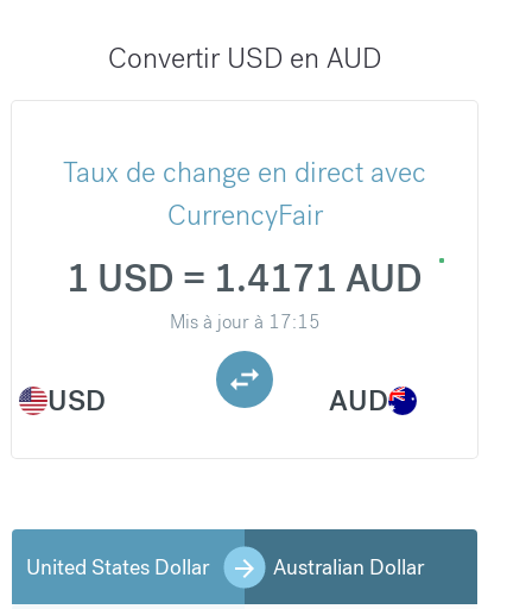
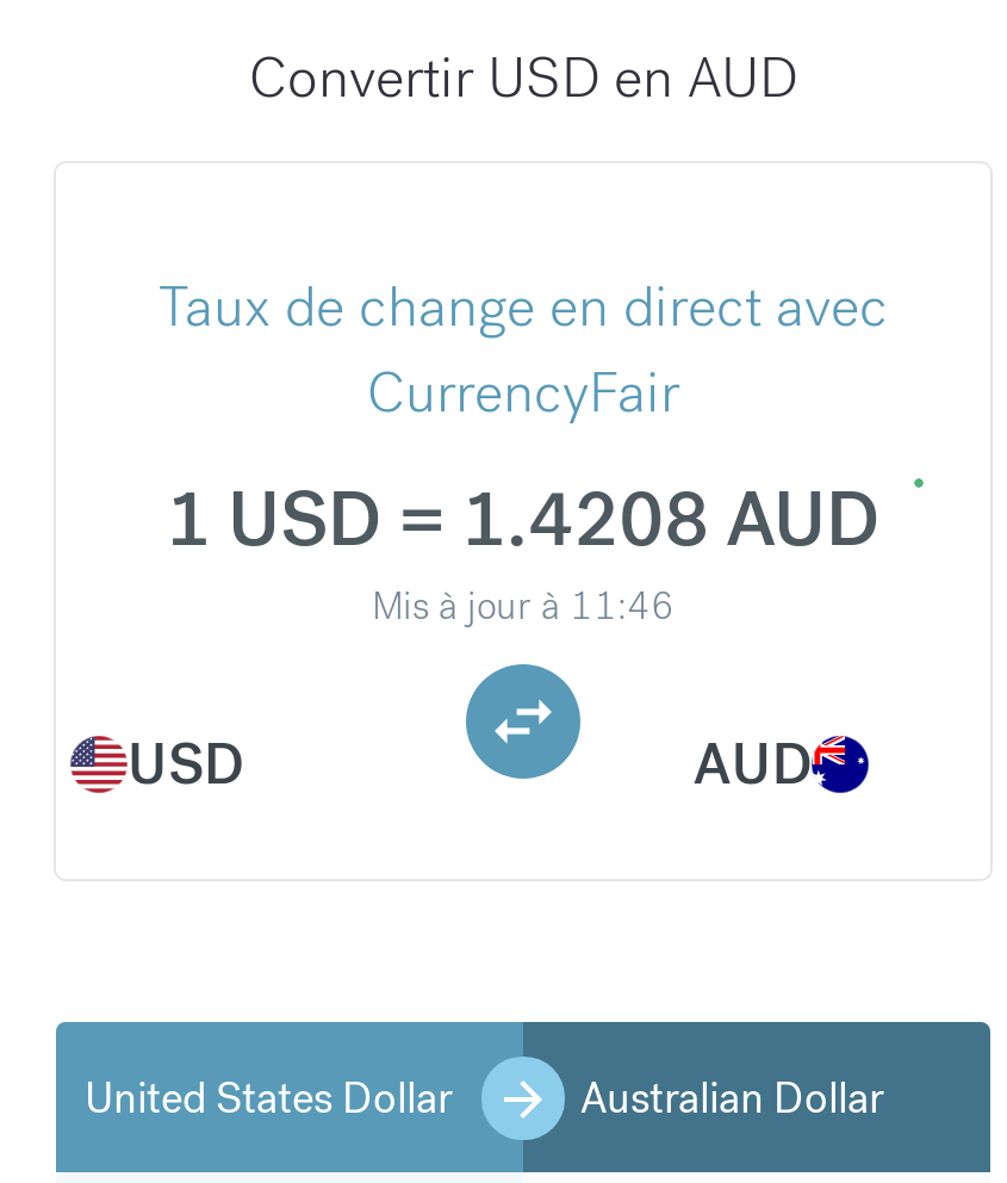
- 1 USD = 1.4171 AUD
+ 1 USD = 1.4208 AUD

- Mis à jour à 17:15
+ Mis à jour à 11:46
